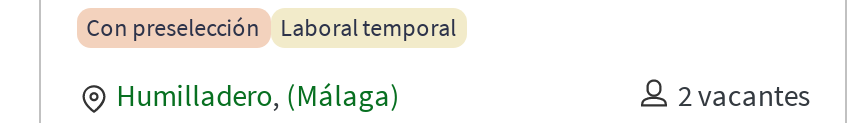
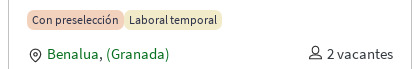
- Humilladero, (Málaga)
+ Benalua, (Granada)
